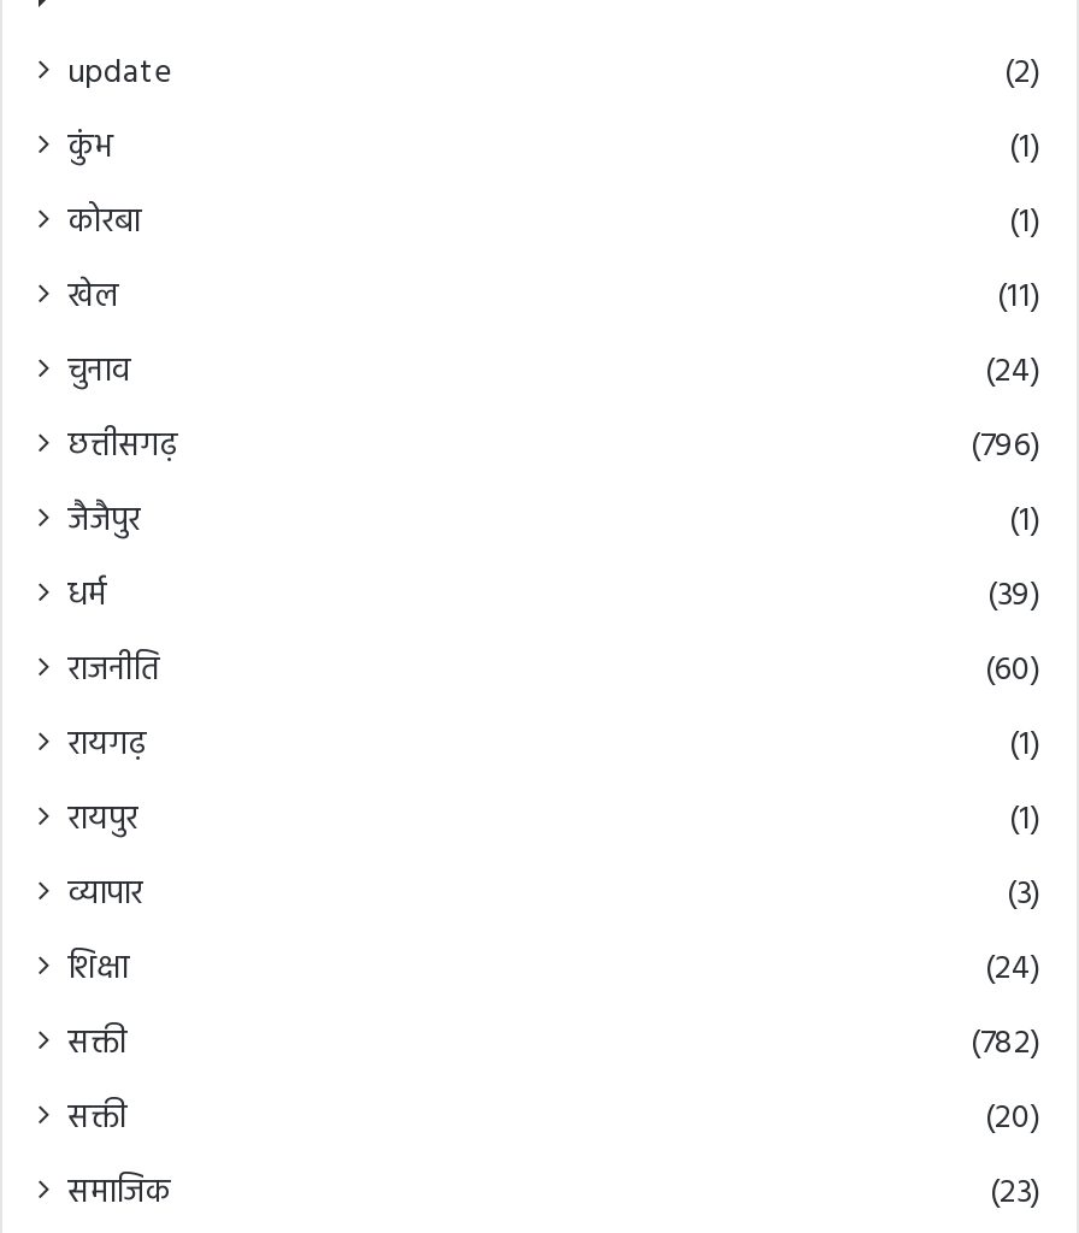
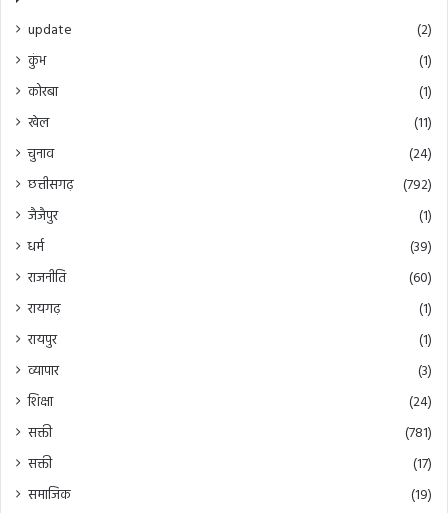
- (796)
+ (792)

- (782)
+ (781)

- (20)
+ (17)

- (23)
+ (19)
